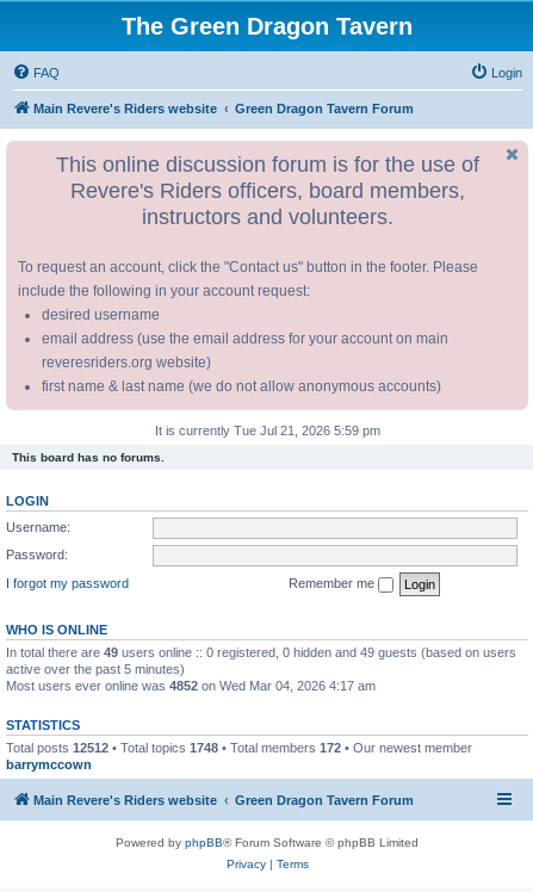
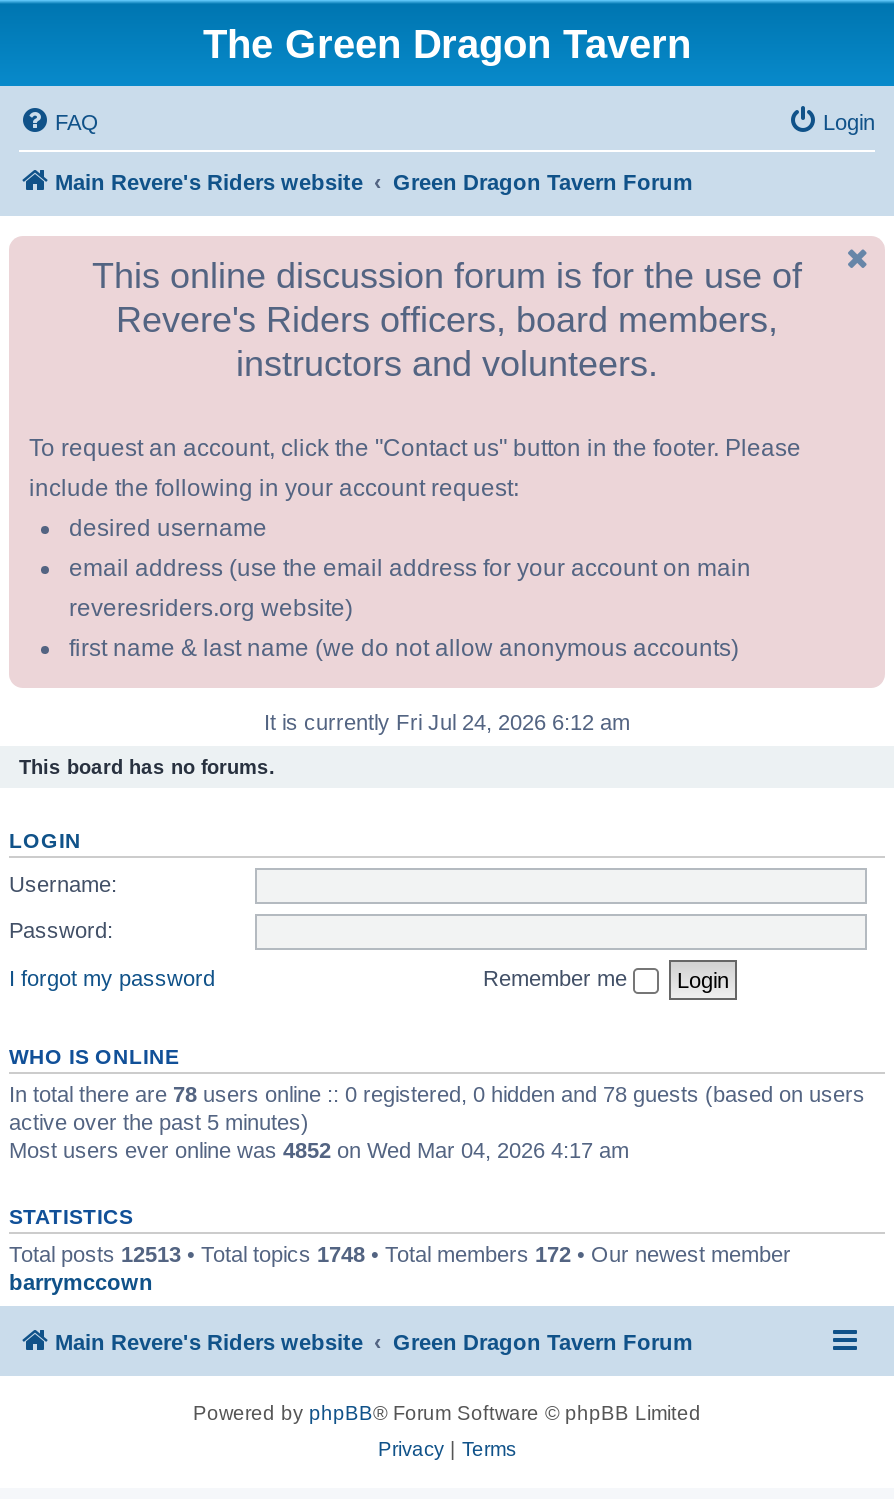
- It is currently Tue Jul 21, 2026 5:59 pm
+ It is currently Fri Jul 24, 2026 6:12 am

- In total there are 49 users online :: 0 registered, 0 hidden and 49 guests (based on users
+ In total there are 78 users online :: 0 registered, 0 hidden and 78 guests (based on users

- Total posts 12512 • Total topics 1748 • Total members 172 • Our newest member
+ Total posts 12513 • Total topics 1748 • Total members 172 • Our newest member
